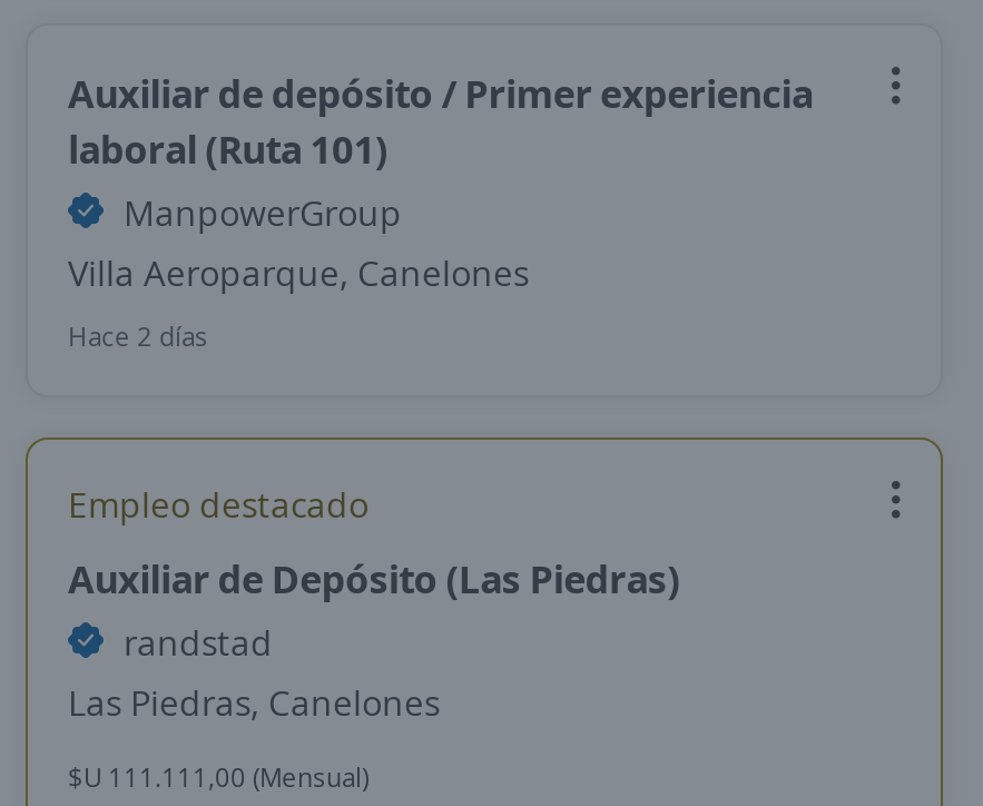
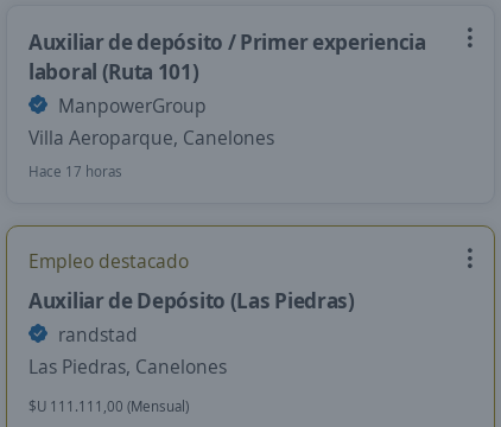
- Hace 2 días
+ Hace 17 horas
